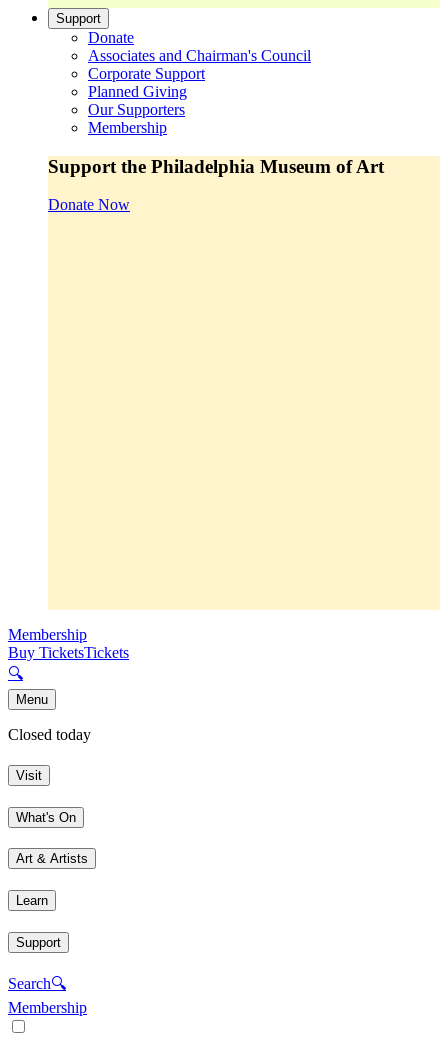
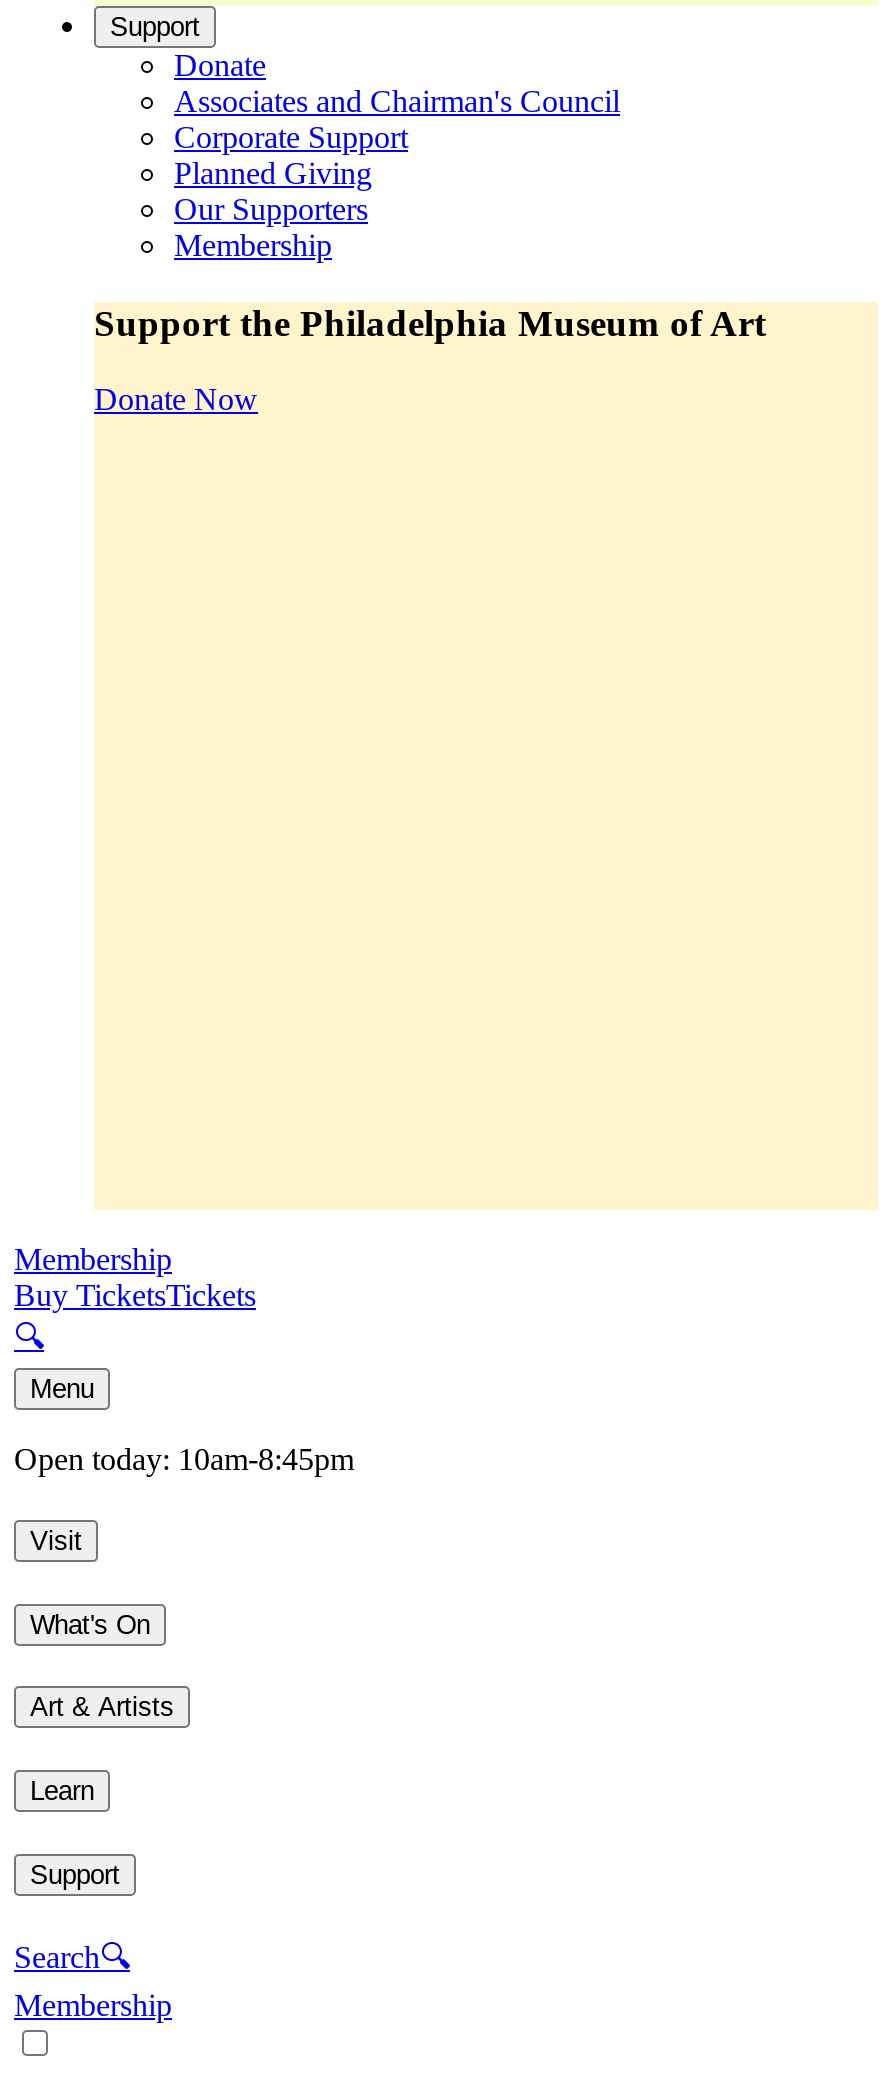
- Closed today
+ Open today: 10am-8:45pm
